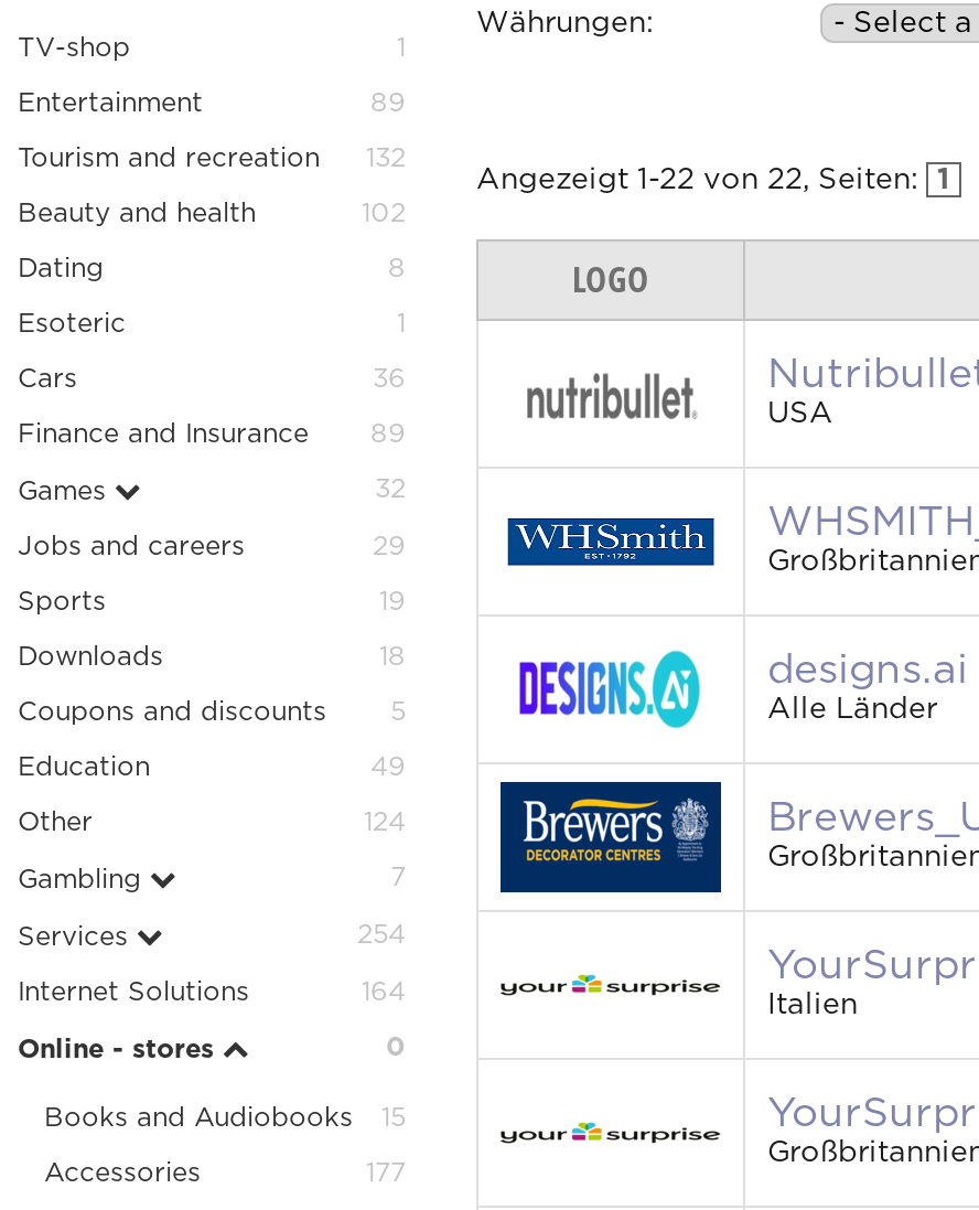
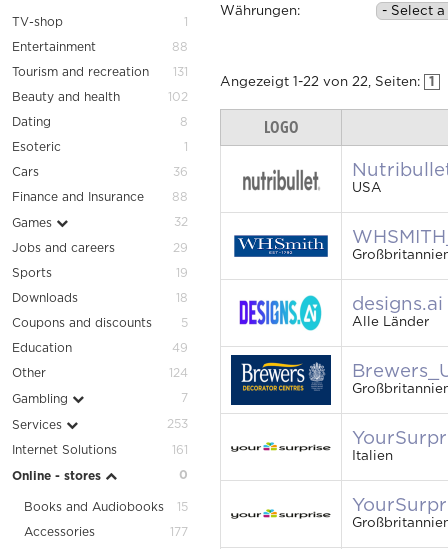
- 89
+ 88

- 132
+ 131

- 89
+ 88

- 254
+ 253

- 164
+ 161
